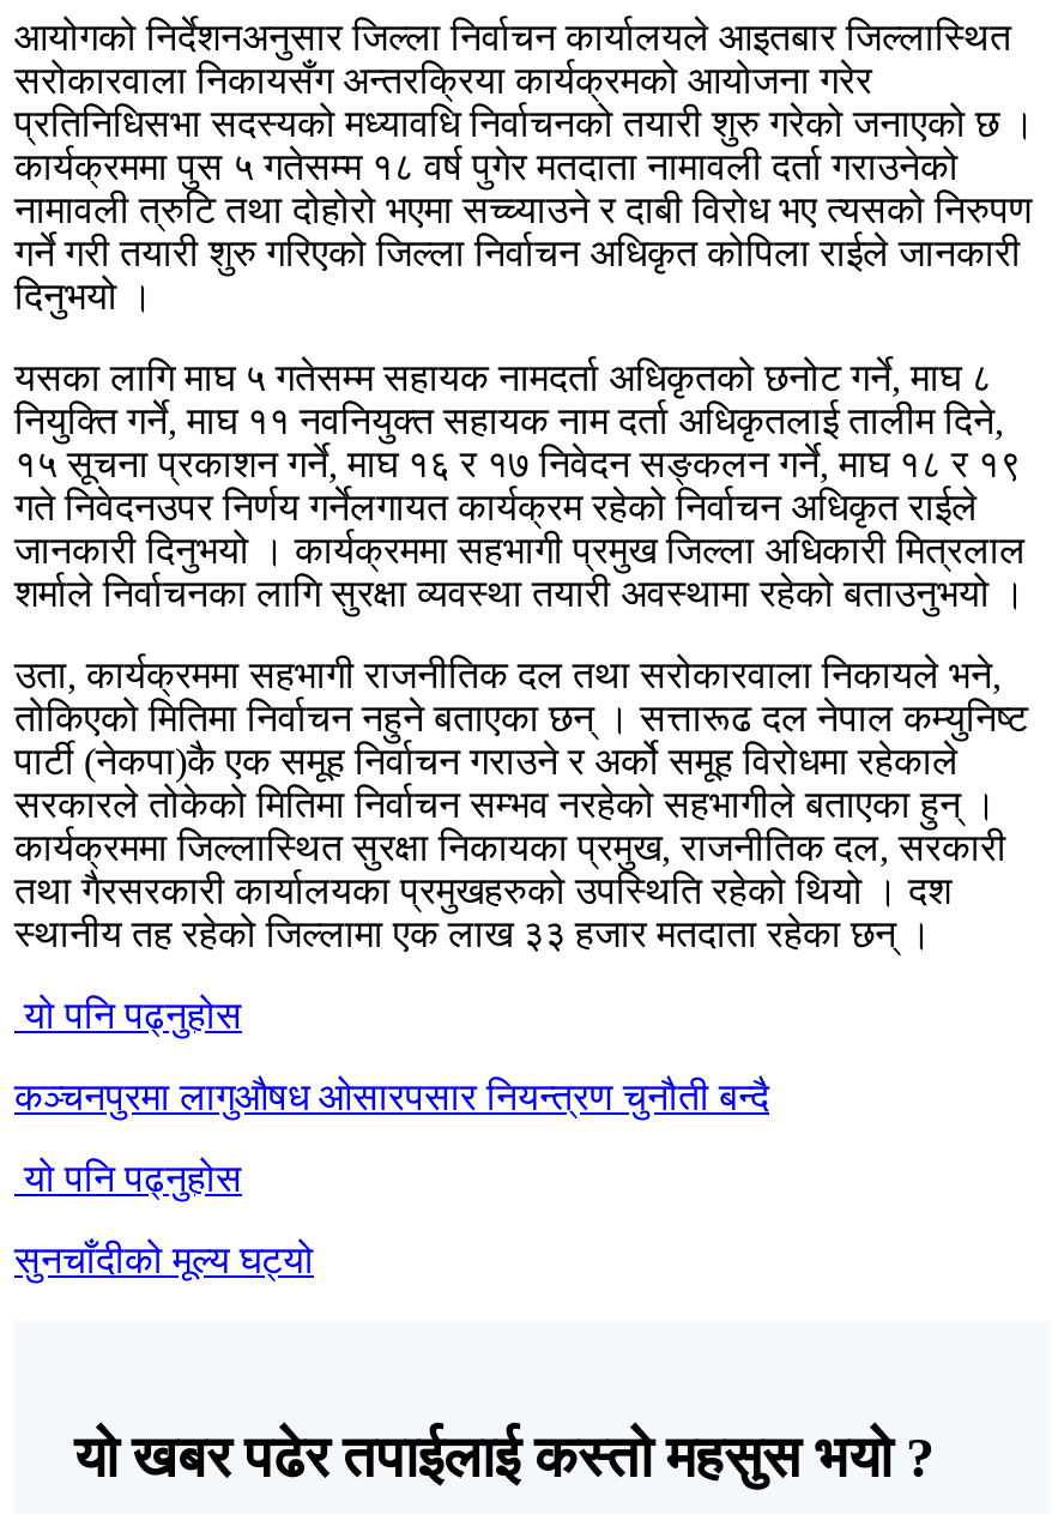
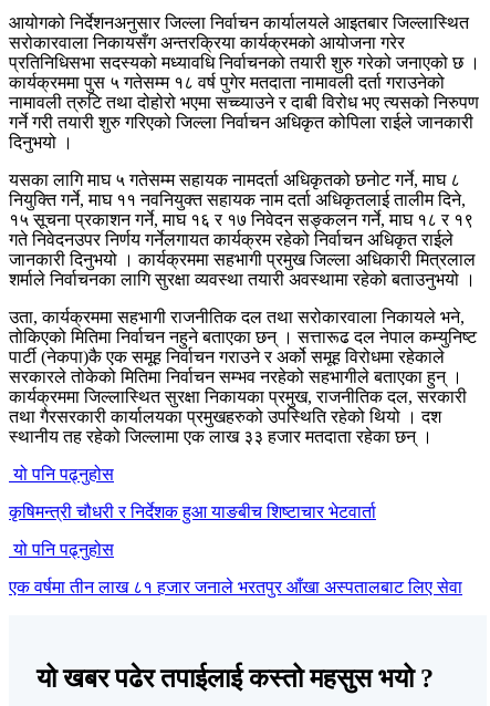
- कञ्चनपुरमा लागुऔषध ओसारपसार नियन्त्रण चुनौती बन्दै
+ कृषिमन्त्री चौधरी र निर्देशक हुआ याङबीच शिष्टाचार भेटवार्ता

- सुनचाँदीको मूल्य घट्यो
+ एक वर्षमा तीन लाख ८१ हजार जनाले भरतपुर आँखा अस्पतालबाट लिए सेवा
